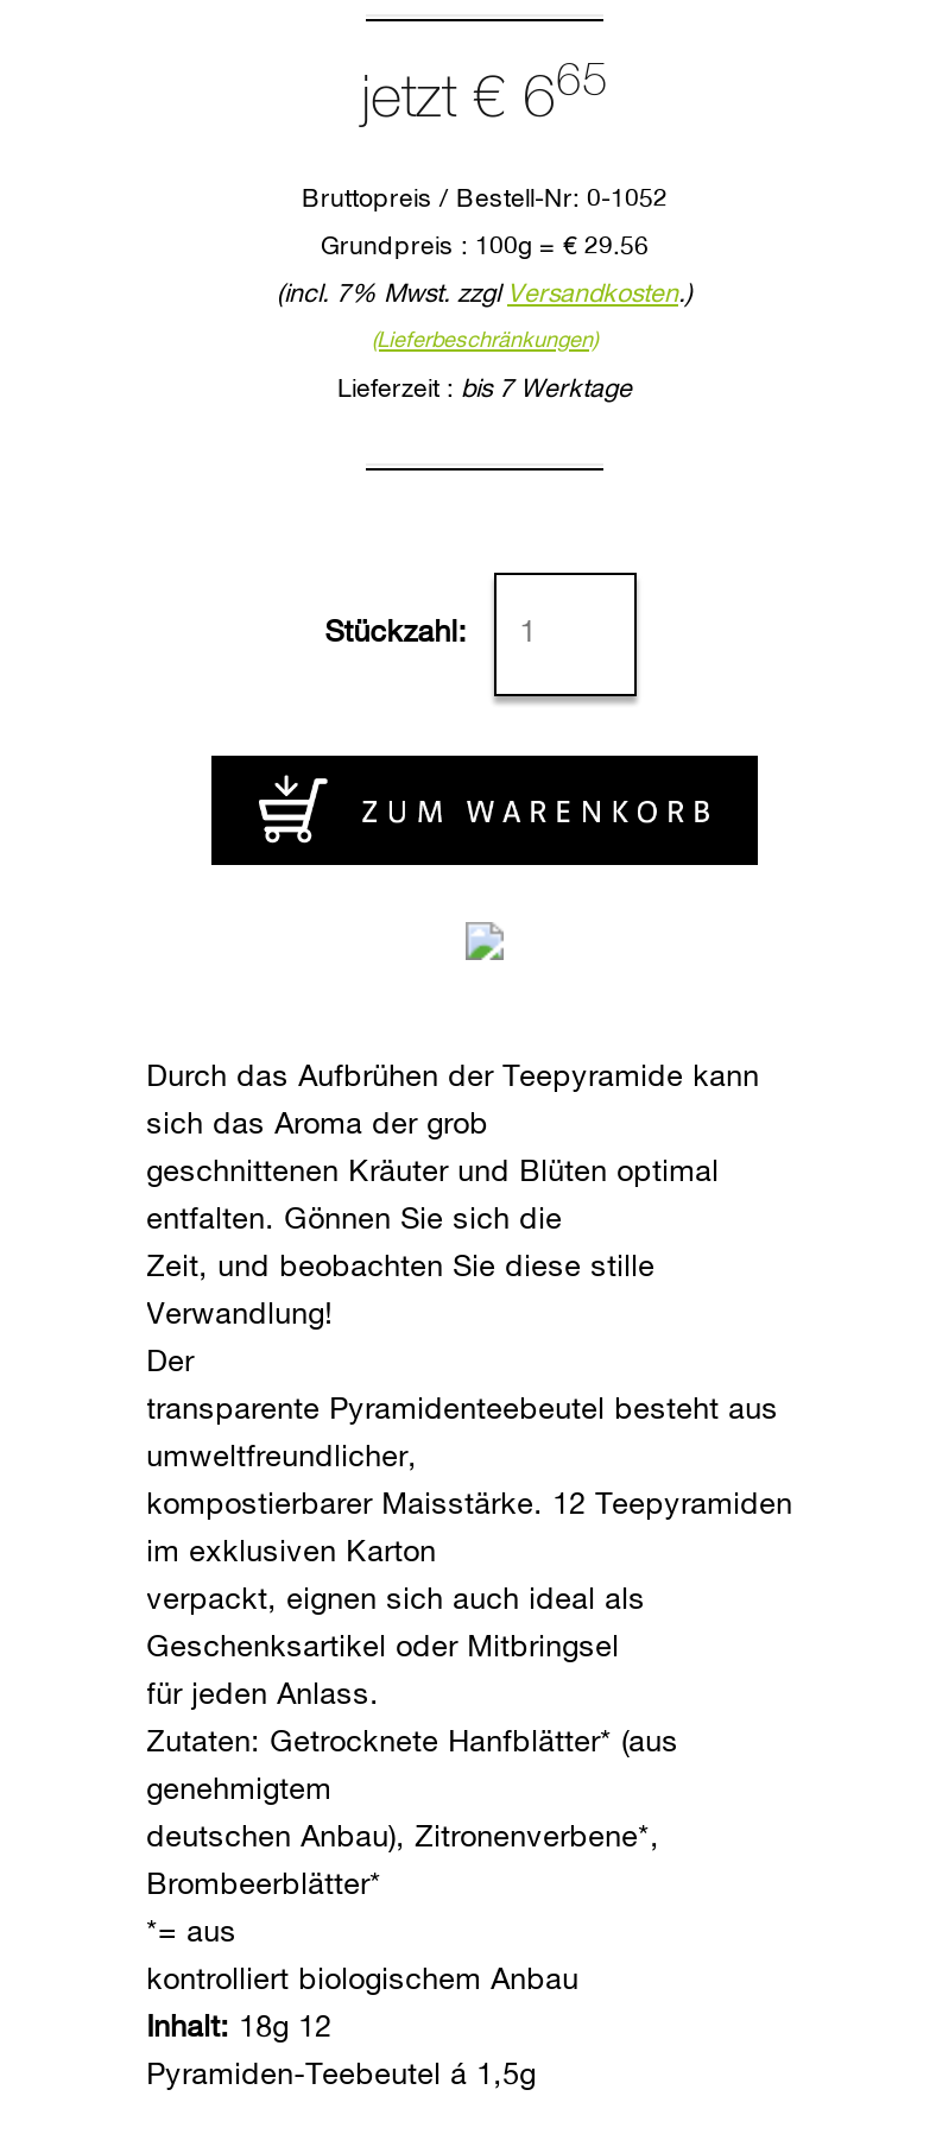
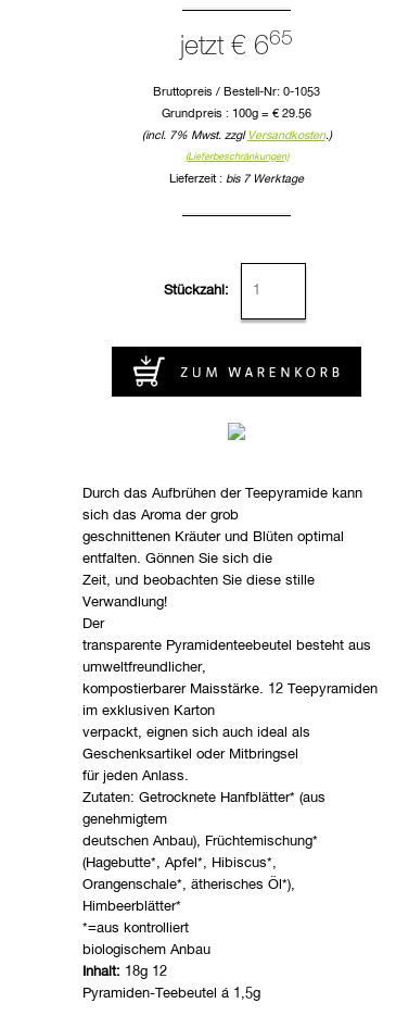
- Bruttopreis / Bestell-Nr: 0-1052
+ Bruttopreis / Bestell-Nr: 0-1053

- deutschen Anbau), Zitronenverbene*,
- Brombeerblätter*
- *= aus
- kontrolliert biologischem Anbau
+ deutschen Anbau), Früchtemischung*
+ (Hagebutte*, Apfel*, Hibiscus*,
+ Orangenschale*, ätherisches Öl*),
+ Himbeerblätter*
+ *=aus kontrolliert
+ biologischem Anbau
